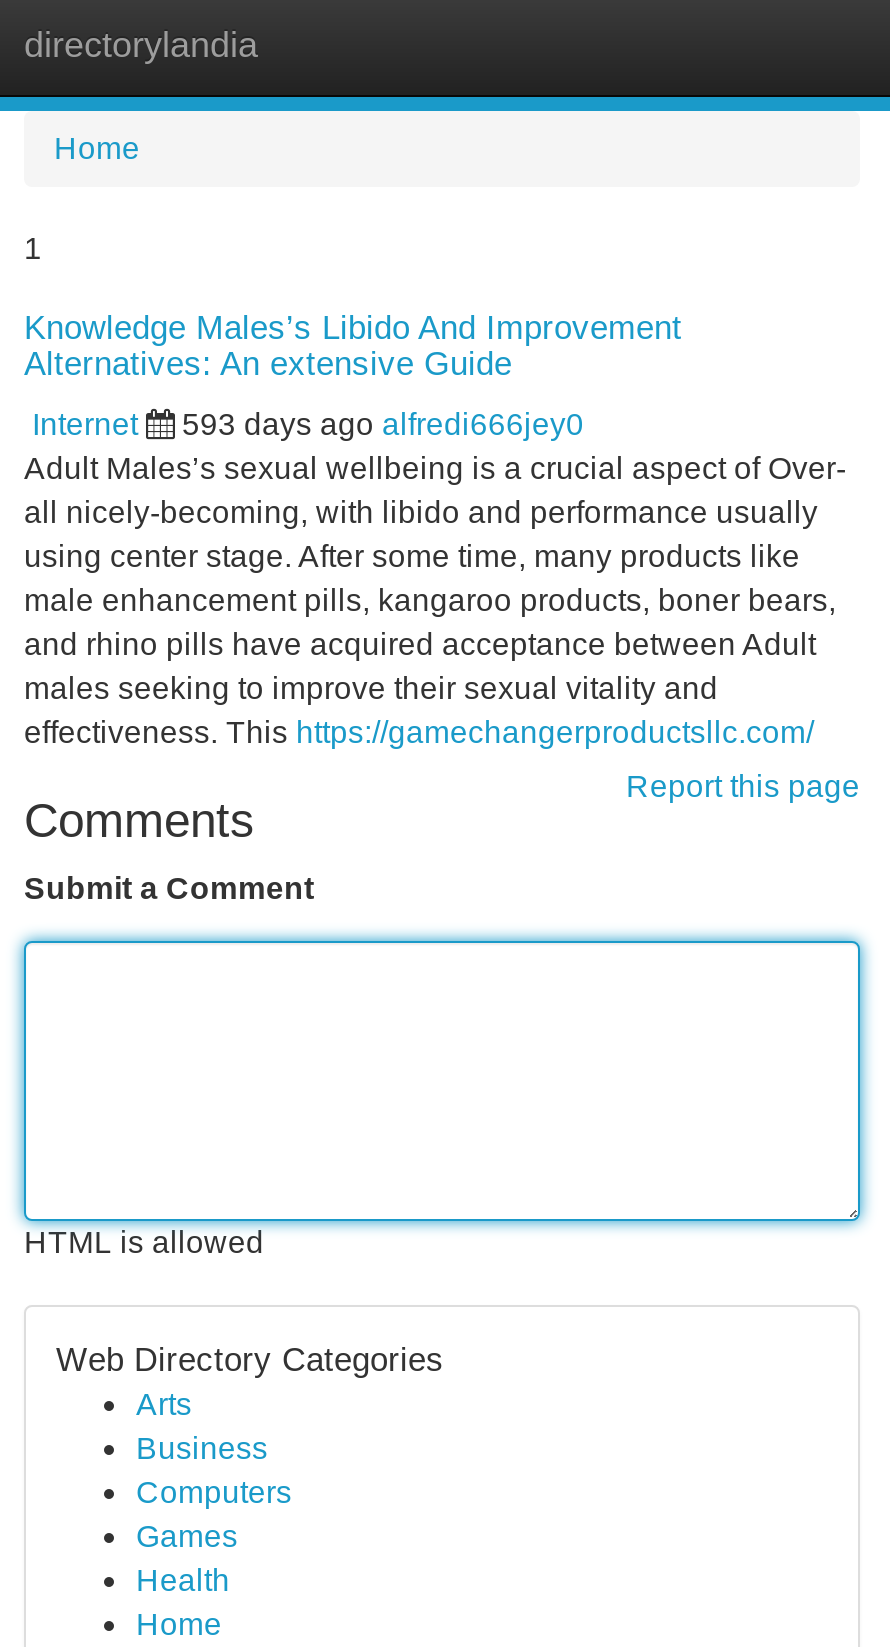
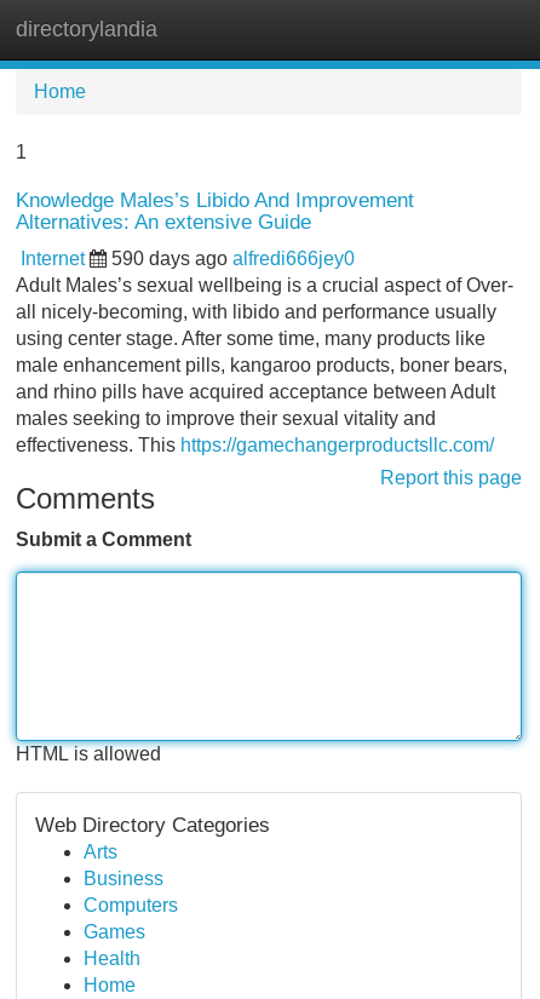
- 593 days ago alfredi666jey0
+ 590 days ago alfredi666jey0
